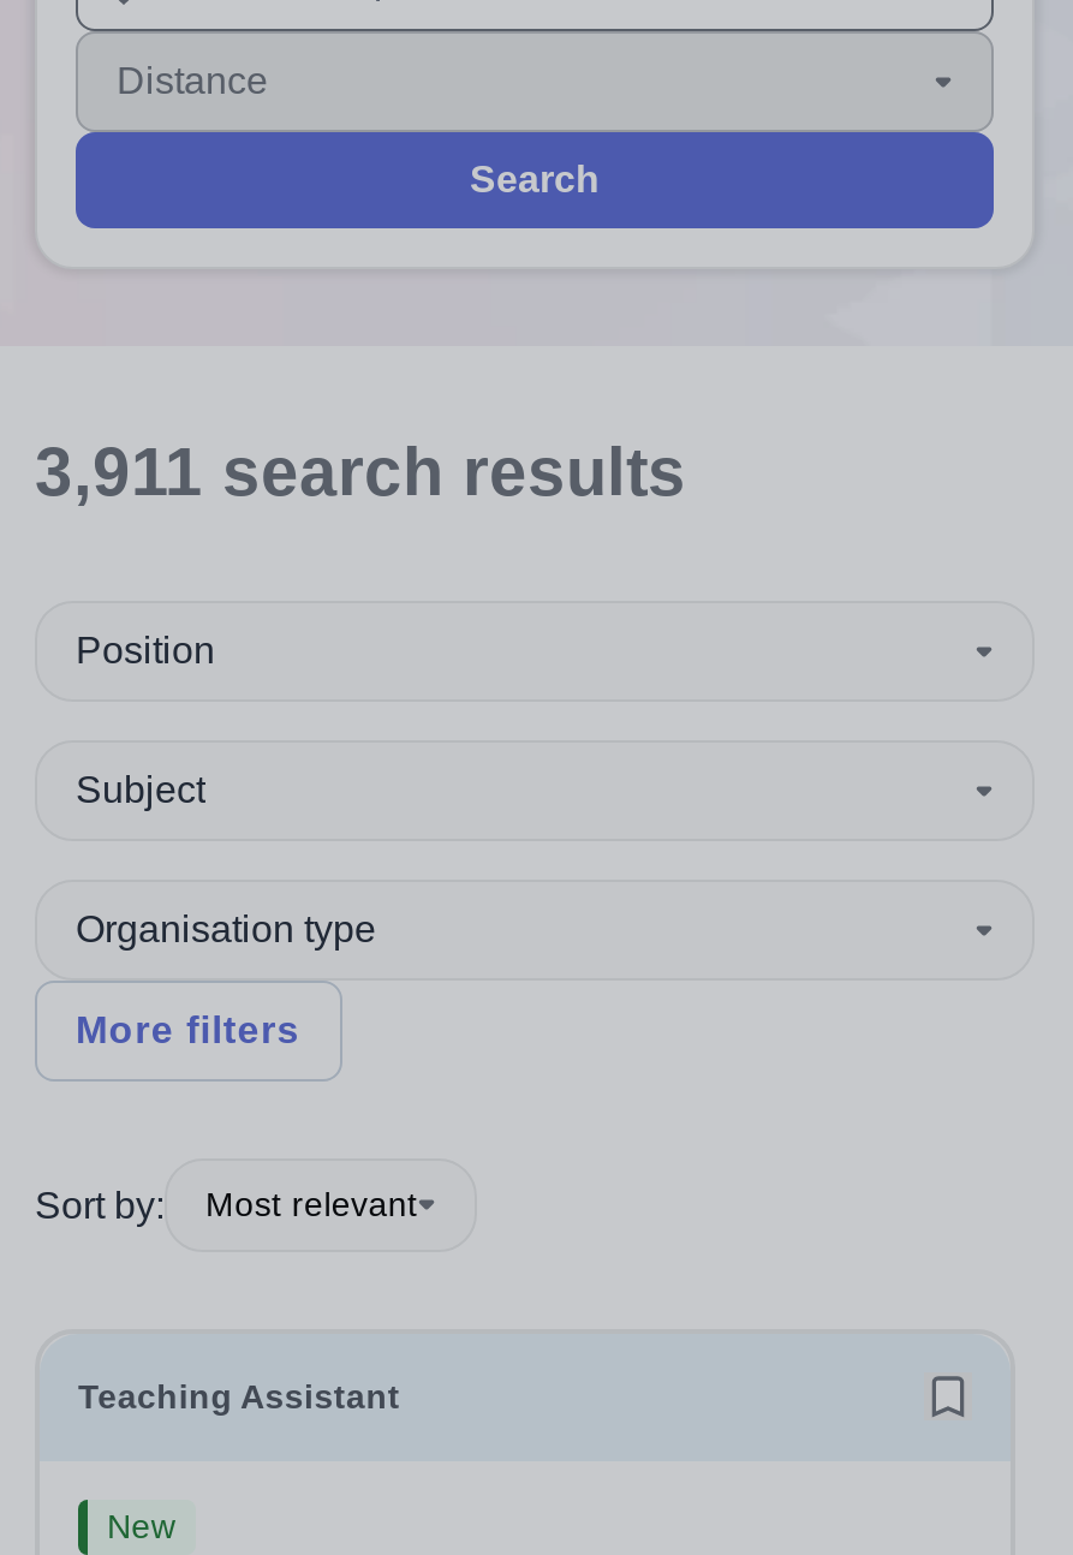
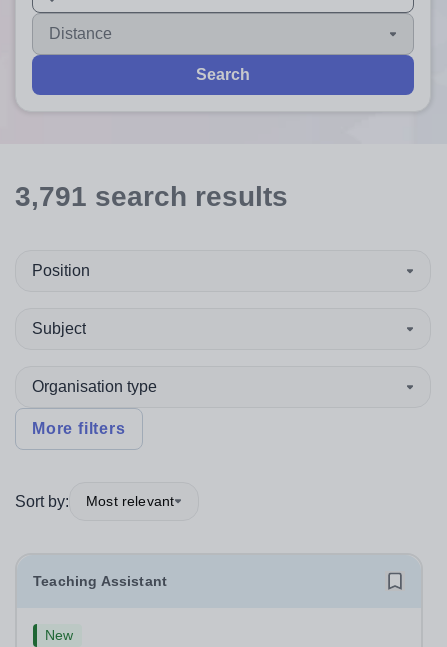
- 3,911 search results
+ 3,791 search results
